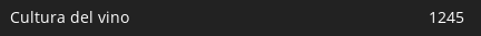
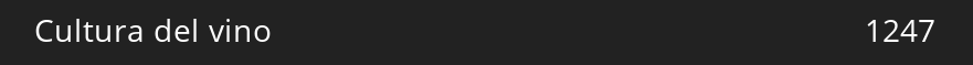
- 1245
+ 1247
